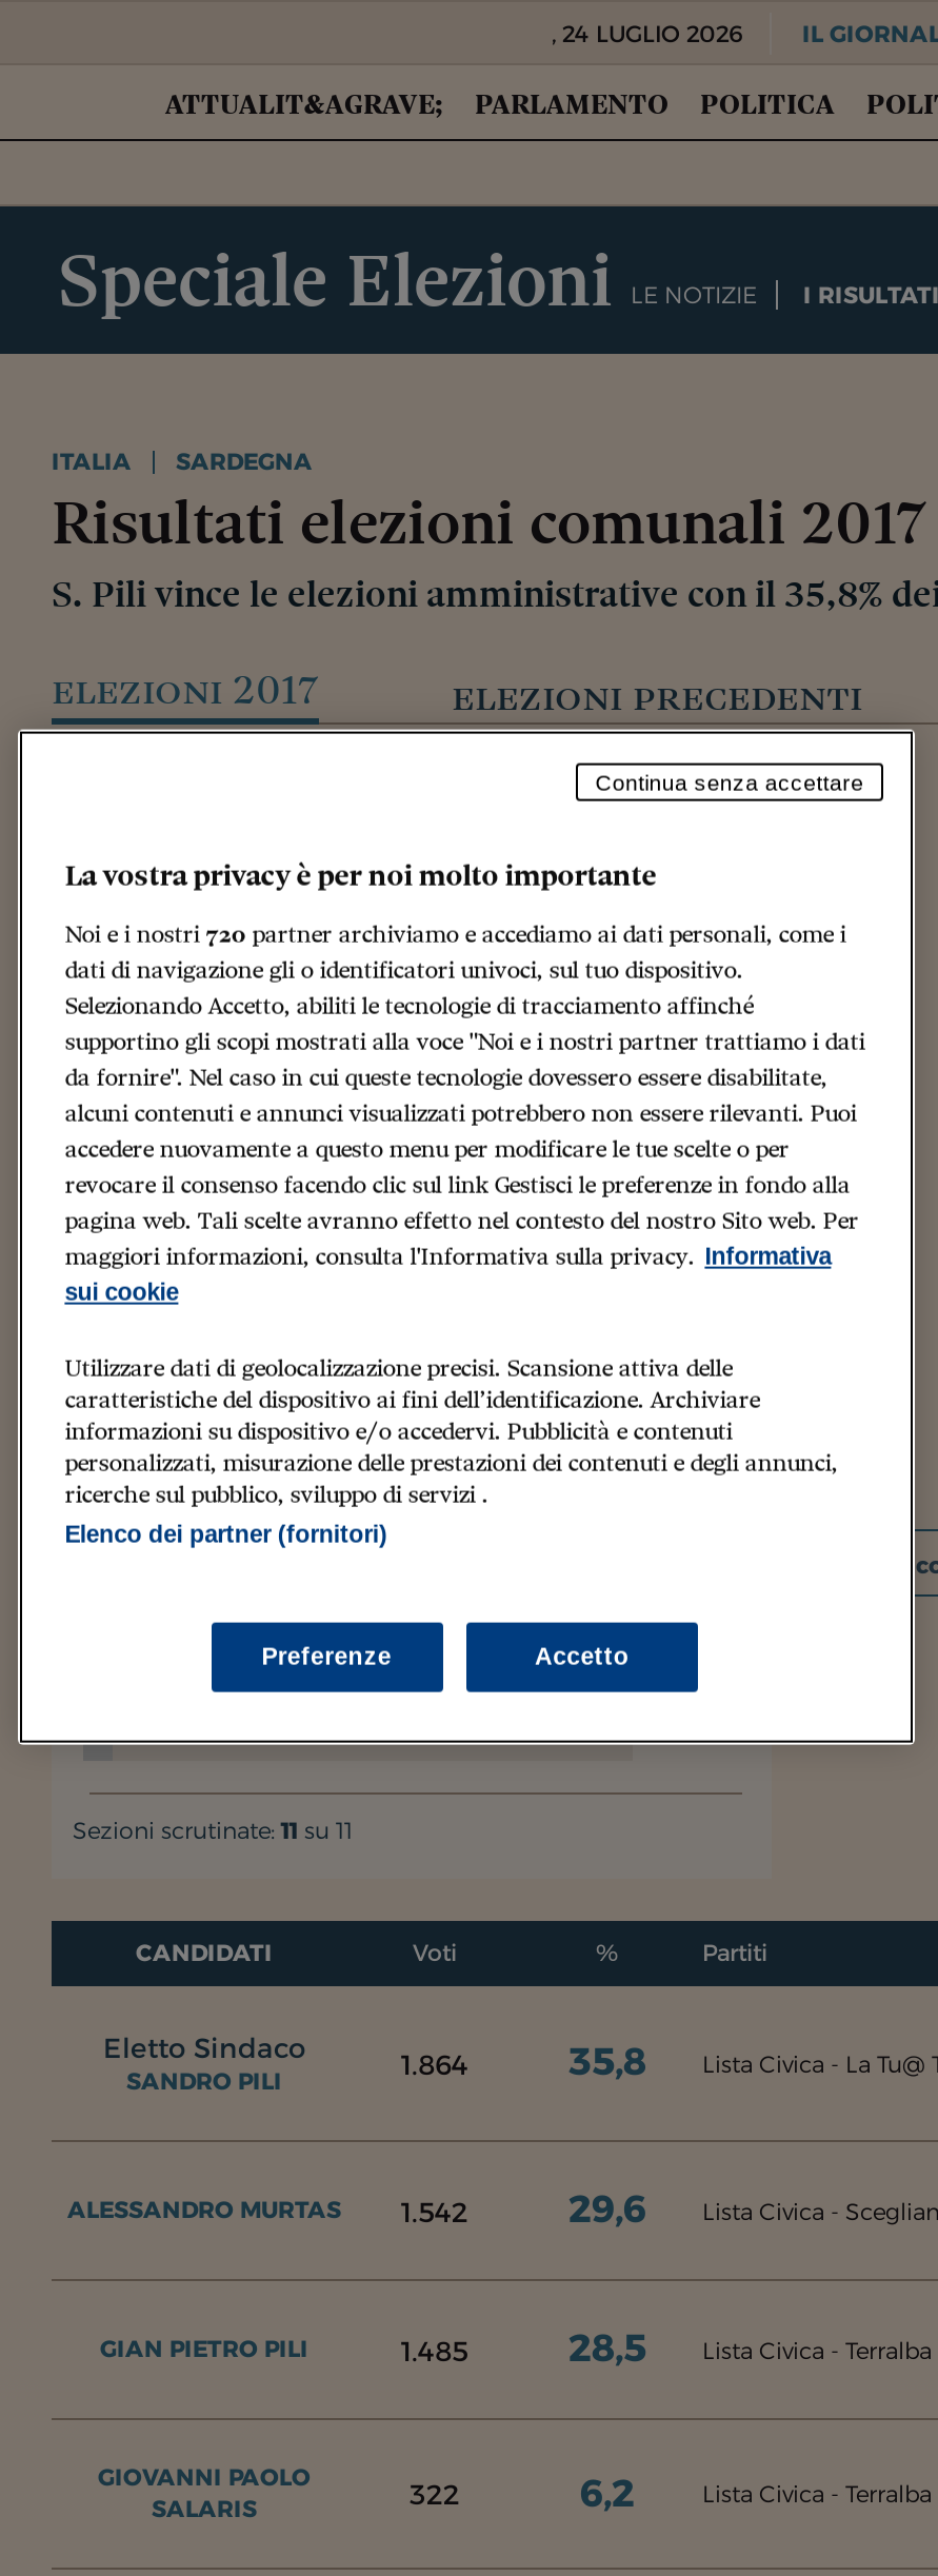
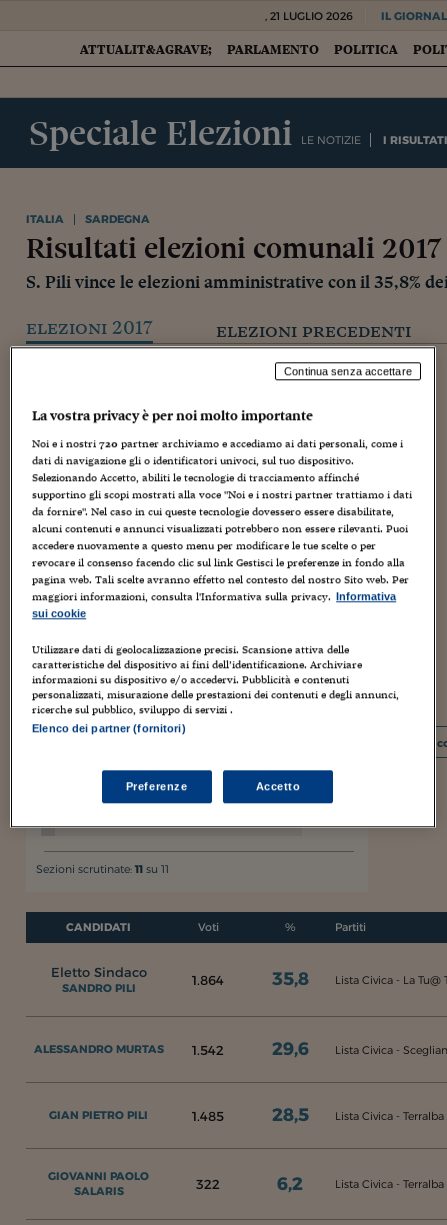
- , 24 LUGLIO 2026
+ , 21 LUGLIO 2026
